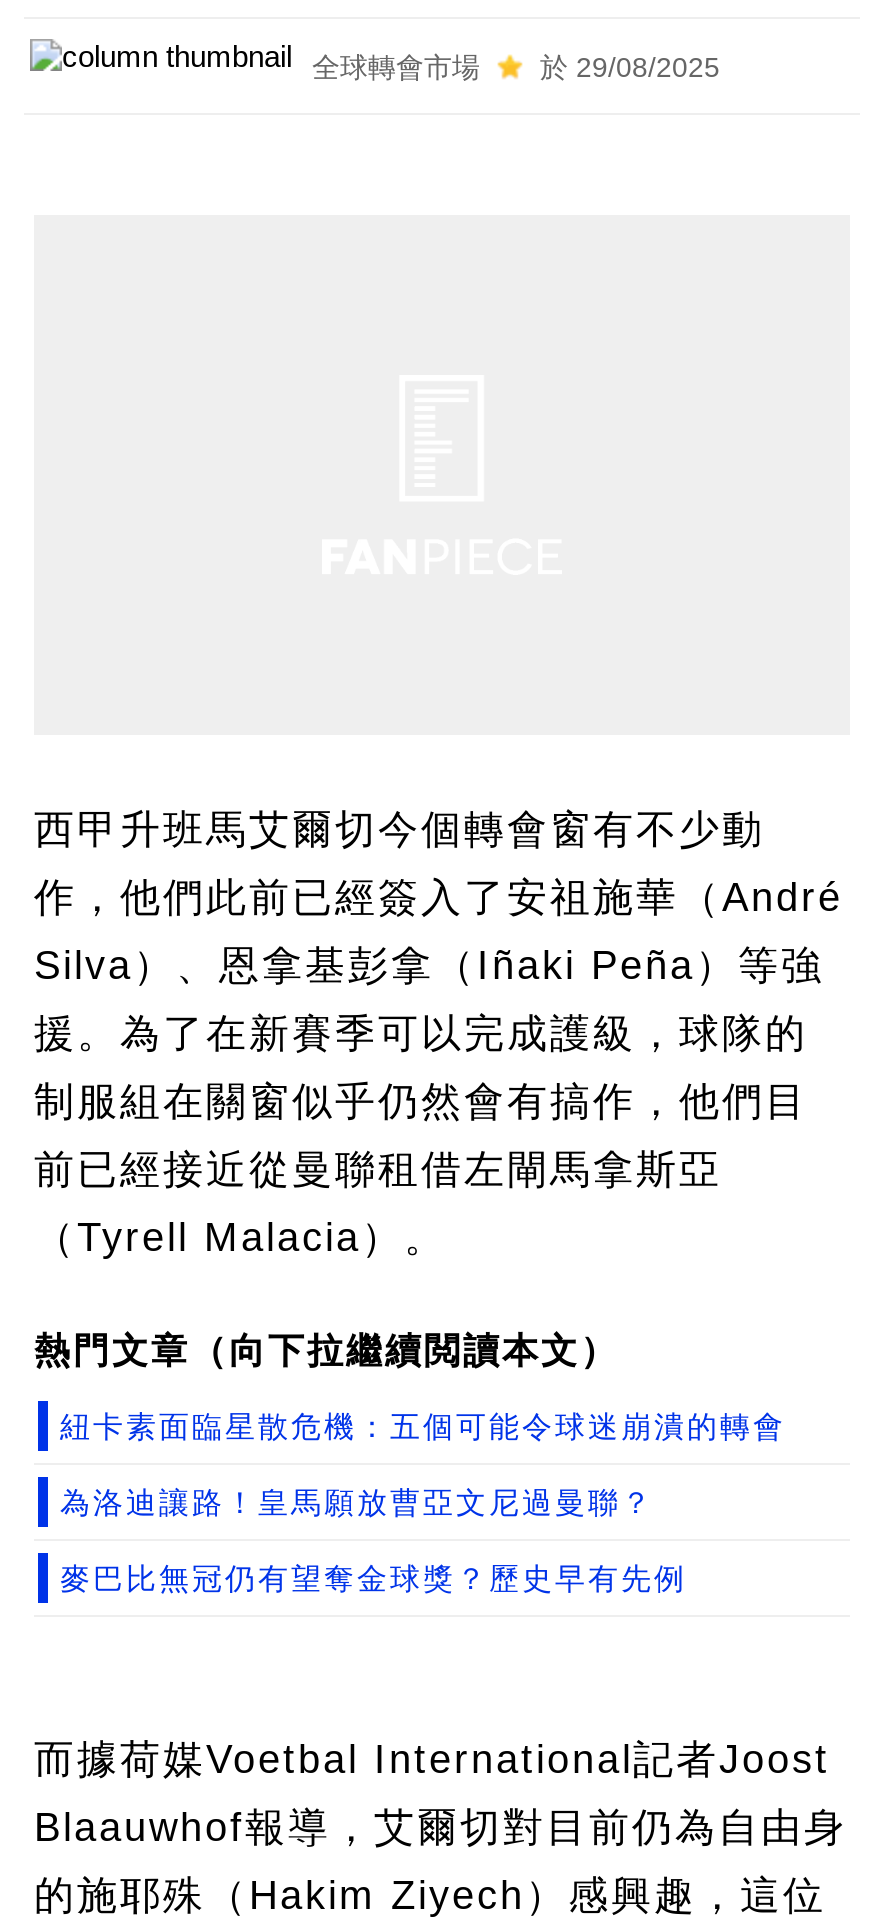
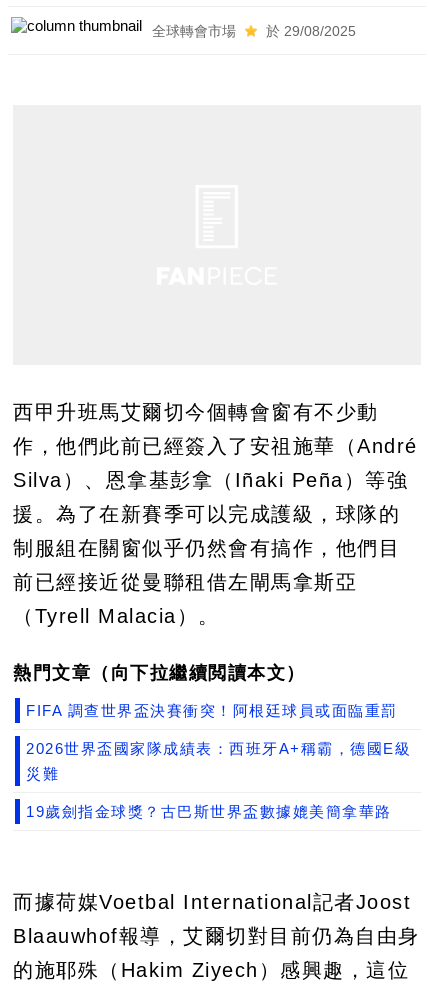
- 紐卡素面臨星散危機：五個可能令球迷崩潰的轉會
- 為洛迪讓路！皇馬願放曹亞文尼過曼聯？
- 麥巴比無冠仍有望奪金球獎？歷史早有先例
+ FIFA 調查世界盃決賽衝突！阿根廷球員或面臨重罰
+ 2026世界盃國家隊成績表：西班牙A+稱霸，德國E級
+ 災難
+ 19歲劍指金球獎？古巴斯世界盃數據媲美簡拿華路
